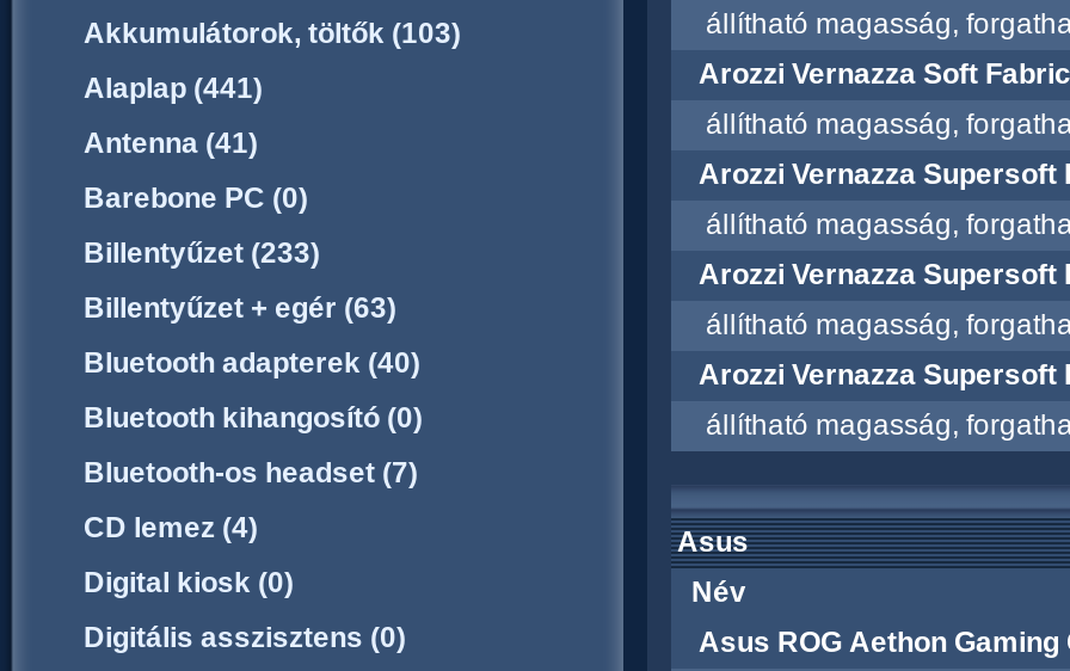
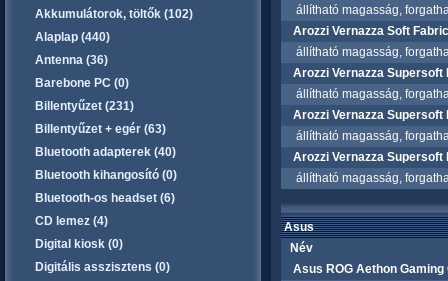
- Akkumulátorok, töltők (103)
+ Akkumulátorok, töltők (102)

- Alaplap (441)
+ Alaplap (440)

- Antenna (41)
+ Antenna (36)

- Billentyűzet (233)
+ Billentyűzet (231)

- Bluetooth-os headset (7)
+ Bluetooth-os headset (6)
